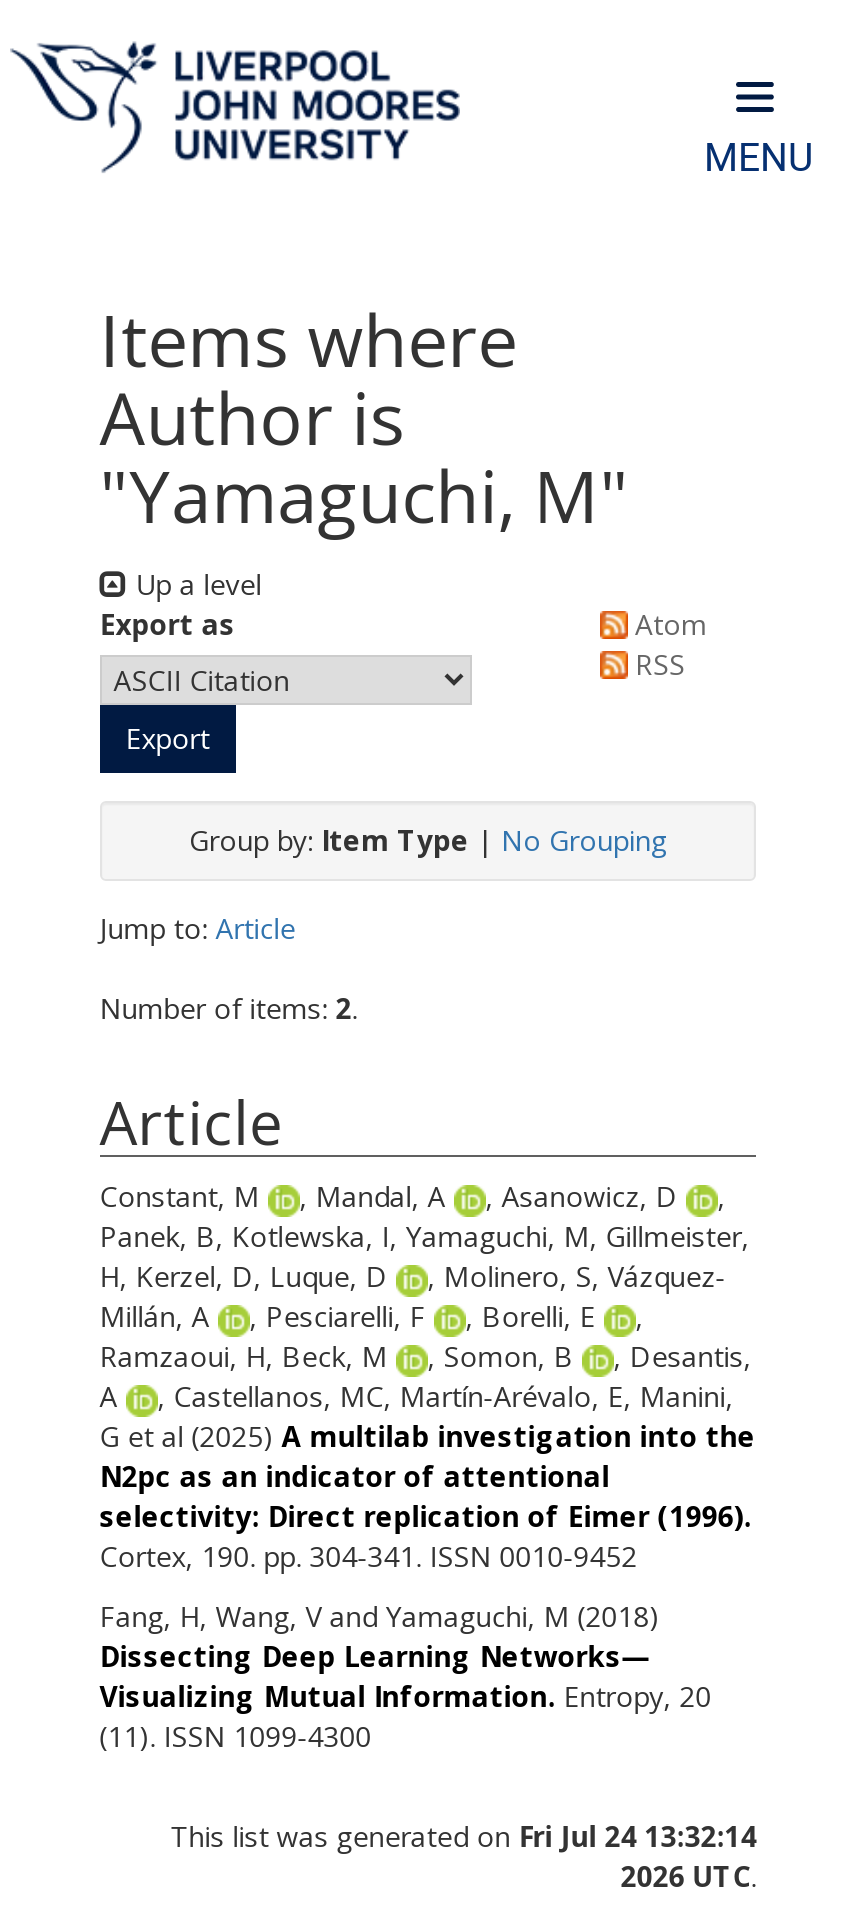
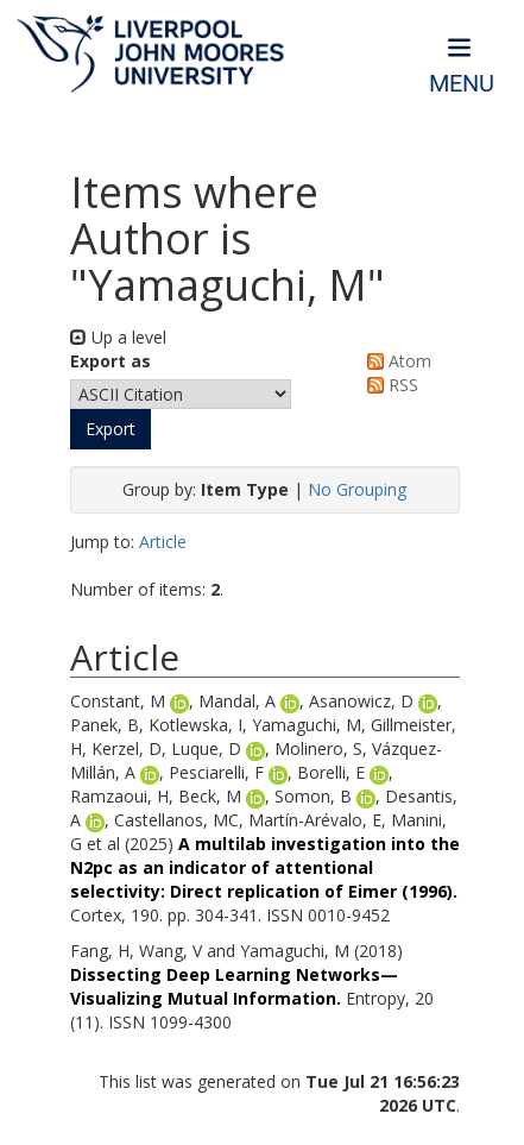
- This list was generated on Fri Jul 24 13:32:14
+ This list was generated on Tue Jul 21 16:56:23
